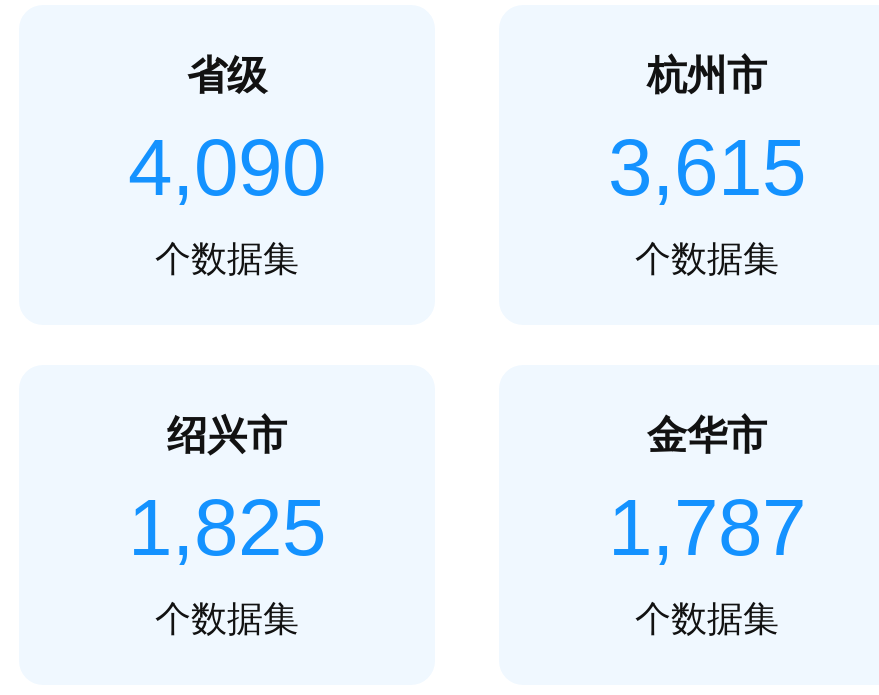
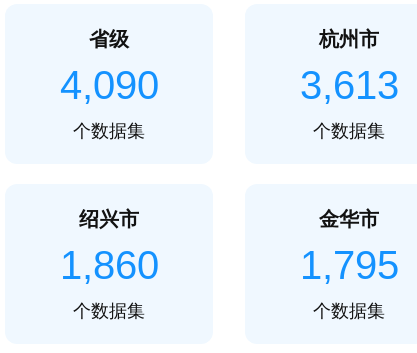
- 3,615
+ 3,613

- 1,825
+ 1,860

- 1,787
+ 1,795
